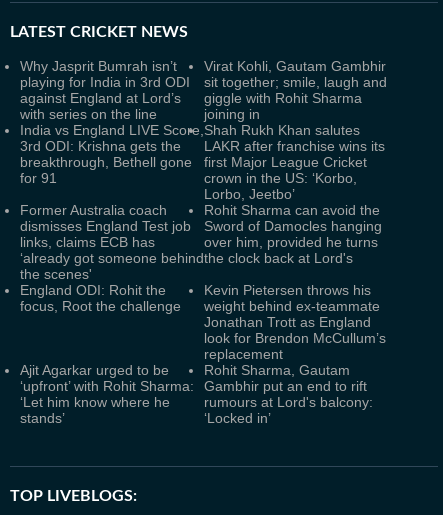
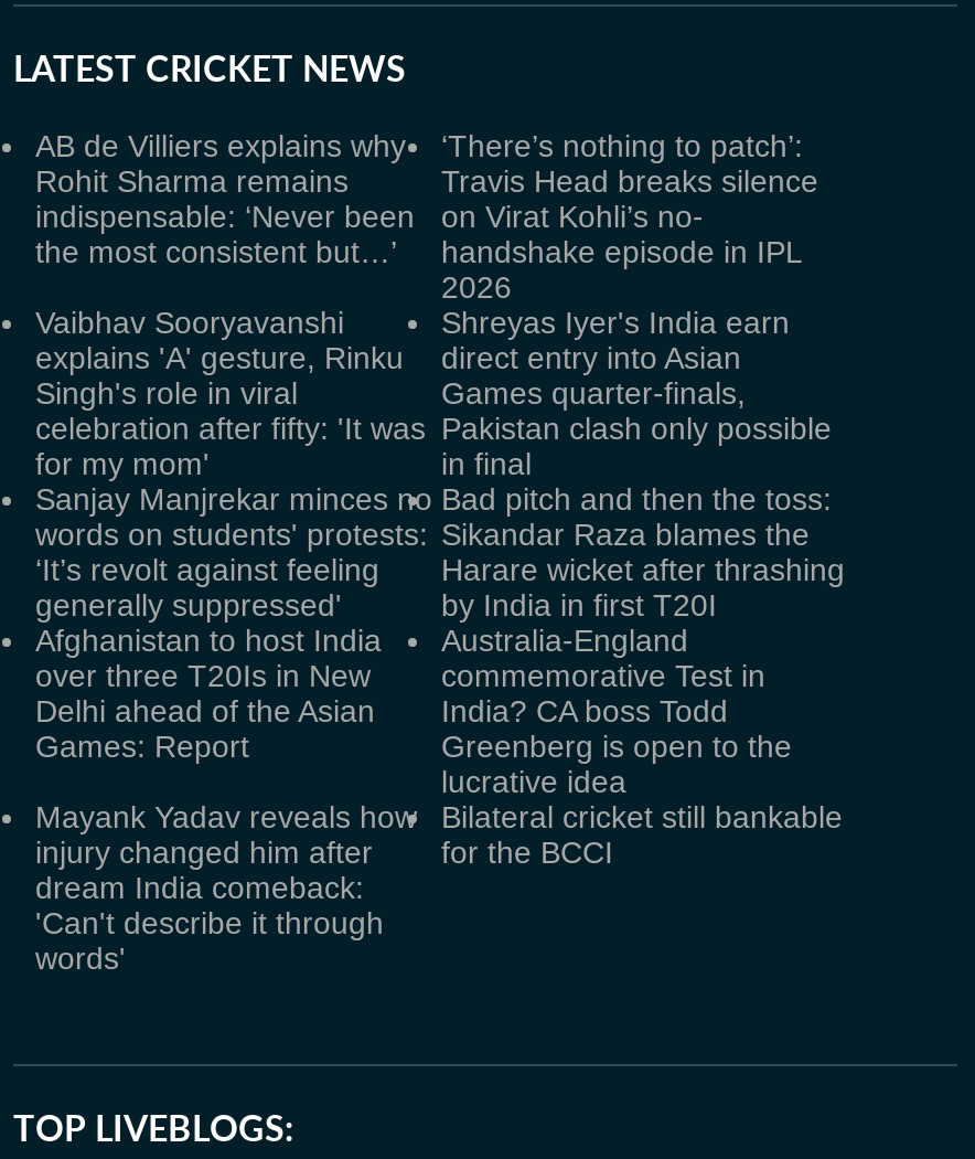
- Why Jasprit Bumrah isn’t
- playing for India in 3rd ODI
- against England at Lord’s
- with series on the line
+ AB de Villiers explains why
+ Rohit Sharma remains
+ indispensable: ‘Never been
+ the most consistent but…’

- Virat Kohli, Gautam Gambhir
- sit together; smile, laugh and
- giggle with Rohit Sharma
- joining in
- India vs England LIVE Score,
- 3rd ODI: Krishna gets the
- breakthrough, Bethell gone
- for 91
+ ‘There’s nothing to patch’:
+ Travis Head breaks silence
+ on Virat Kohli’s no-
+ handshake episode in IPL
+ 2026
+ Vaibhav Sooryavanshi
+ explains 'A' gesture, Rinku
+ Singh's role in viral
+ celebration after fifty: 'It was
+ for my mom'

- Shah Rukh Khan salutes
- LAKR after franchise wins its
- first Major League Cricket
- crown in the US: ‘Korbo,
- Lorbo, Jeetbo’
- Former Australia coach
- dismisses England Test job
- links, claims ECB has
- ‘already got someone behind
- the scenes'
+ Shreyas Iyer's India earn
+ direct entry into Asian
+ Games quarter-finals,
+ Pakistan clash only possible
+ in final
+ Sanjay Manjrekar minces no
+ words on students' protests:
+ ‘It’s revolt against feeling
+ generally suppressed'

- Rohit Sharma can avoid the
- Sword of Damocles hanging
- over him, provided he turns
- the clock back at Lord's
- England ODI: Rohit the
- focus, Root the challenge
+ Bad pitch and then the toss:
+ Sikandar Raza blames the
+ Harare wicket after thrashing
+ by India in first T20I
+ Afghanistan to host India
+ over three T20Is in New
+ Delhi ahead of the Asian
+ Games: Report

- Kevin Pietersen throws his
- weight behind ex-teammate
- Jonathan Trott as England
- look for Brendon McCullum’s
- replacement
- Ajit Agarkar urged to be
- ‘upfront’ with Rohit Sharma:
- ‘Let him know where he
- stands’
+ Australia-England
+ commemorative Test in
+ India? CA boss Todd
+ Greenberg is open to the
+ lucrative idea
+ Mayank Yadav reveals how
+ injury changed him after
+ dream India comeback:
+ 'Can't describe it through
+ words'

- Rohit Sharma, Gautam
- Gambhir put an end to rift
- rumours at Lord's balcony:
- ‘Locked in’
+ Bilateral cricket still bankable
+ for the BCCI
